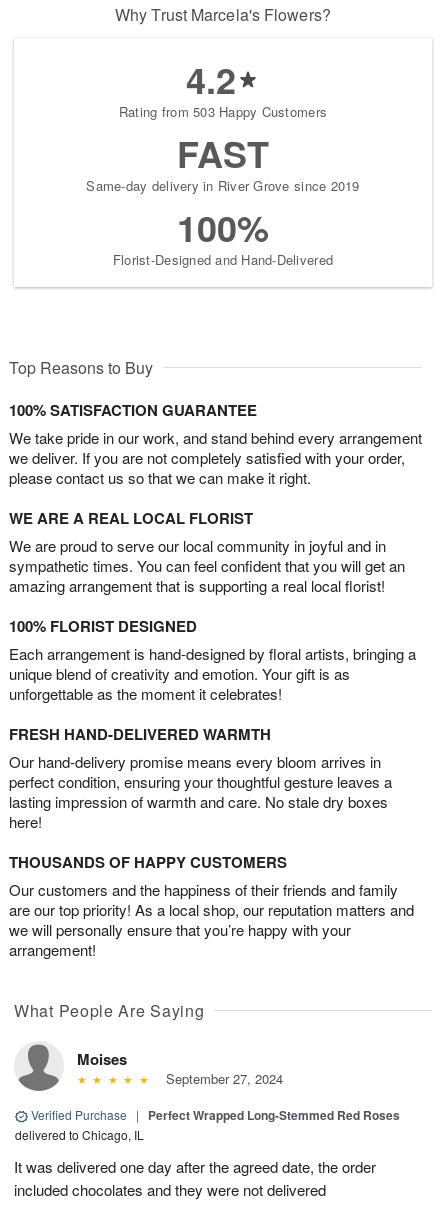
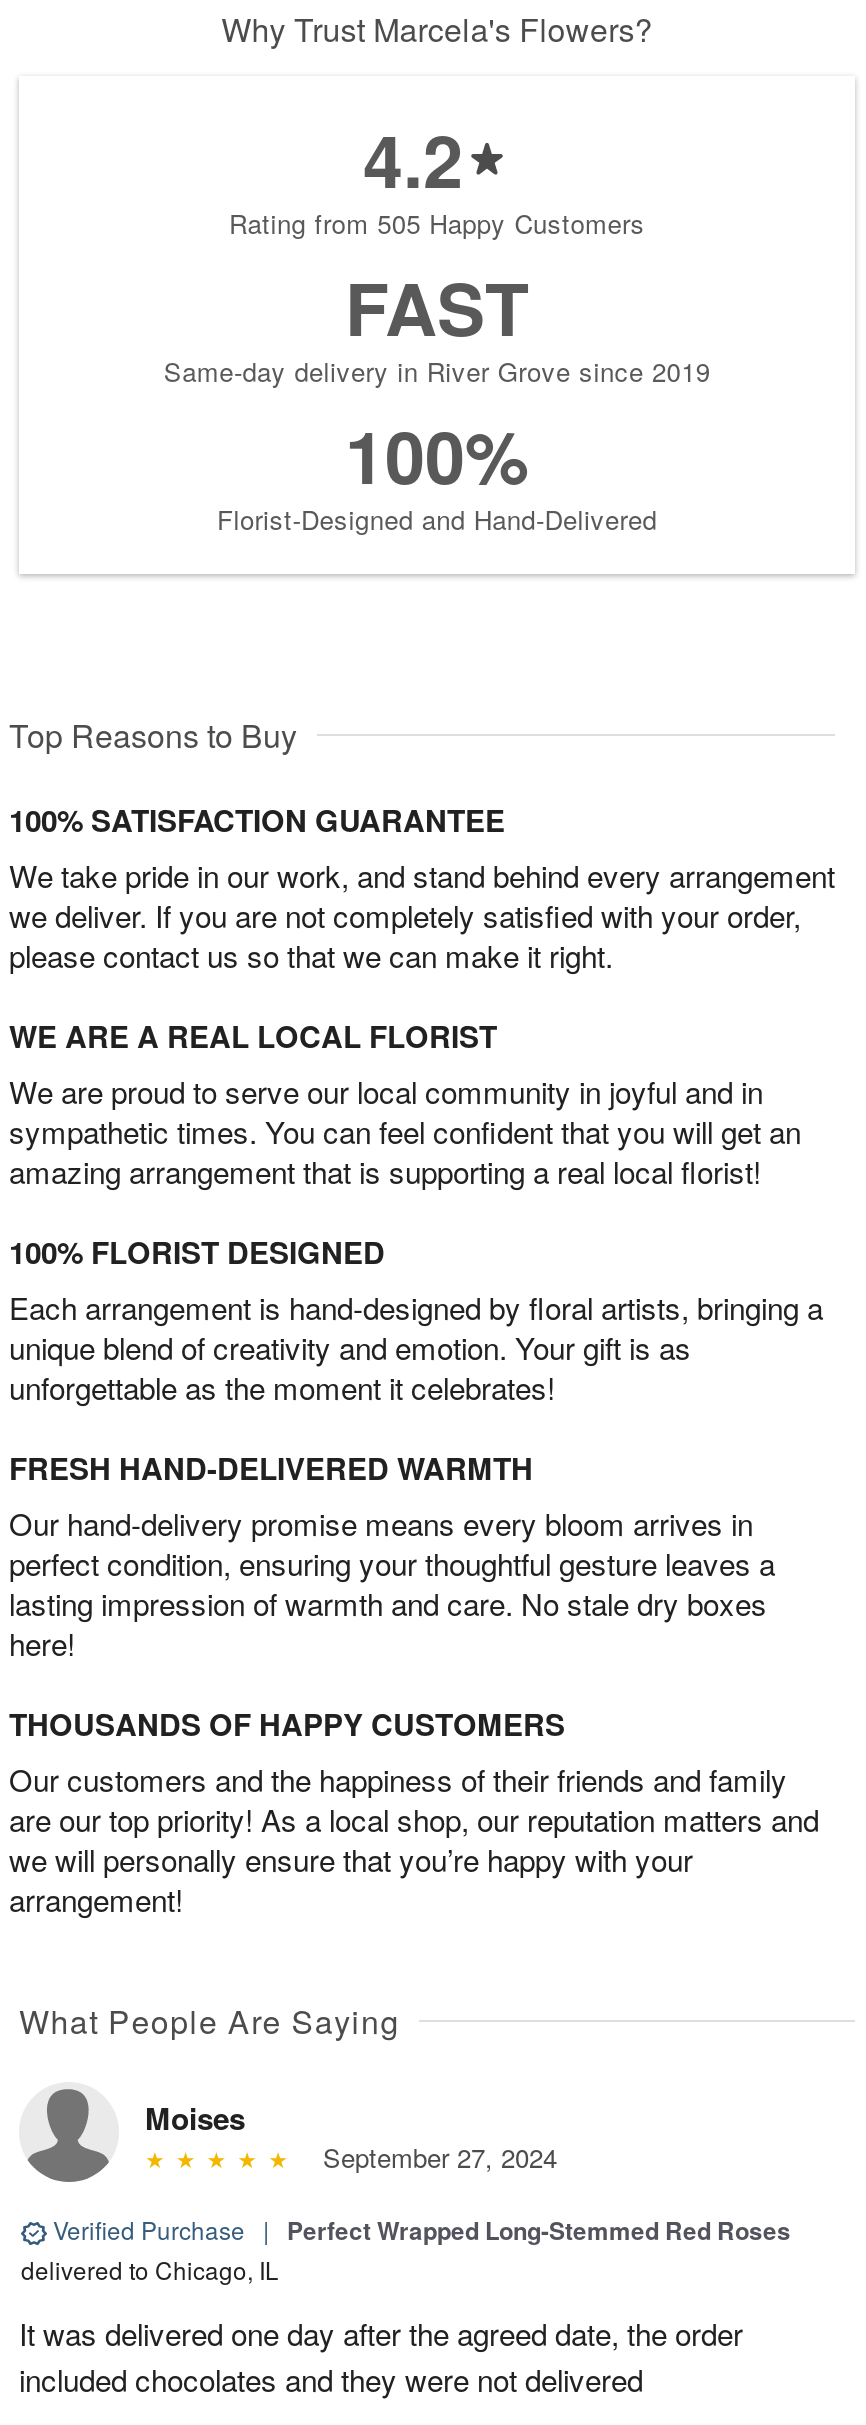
- Rating from 503 Happy Customers
+ Rating from 505 Happy Customers
